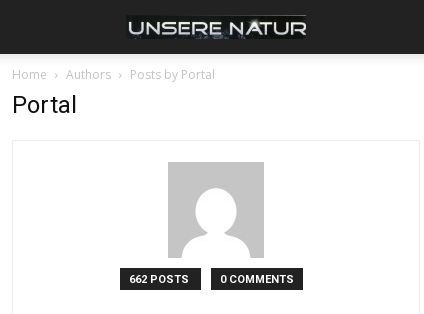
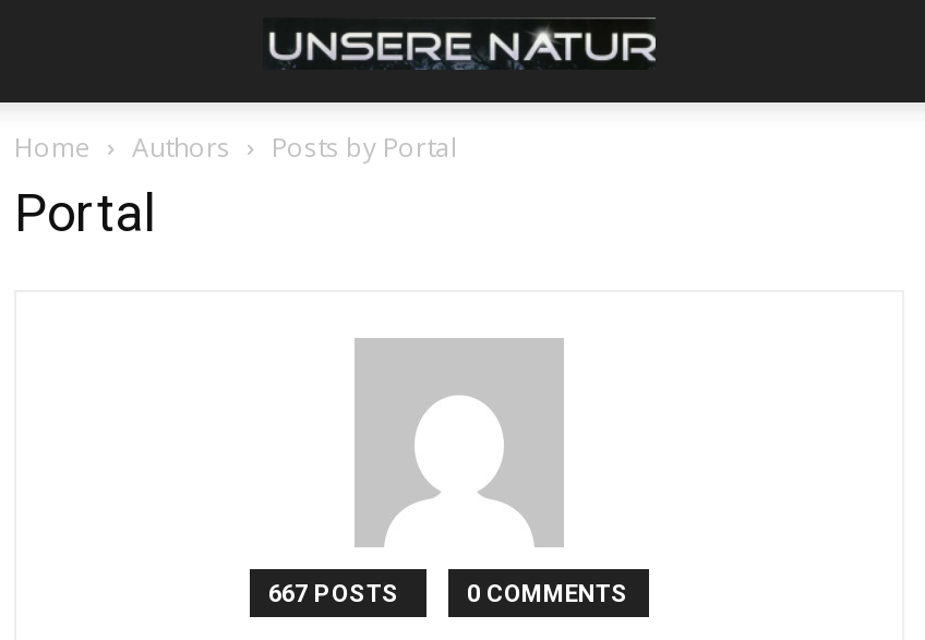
- 662 POSTS
+ 667 POSTS
